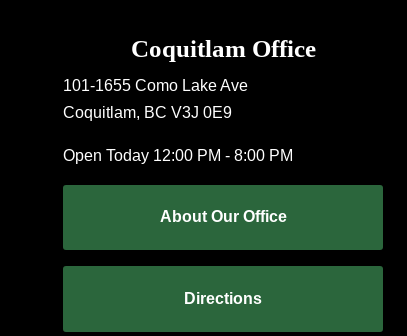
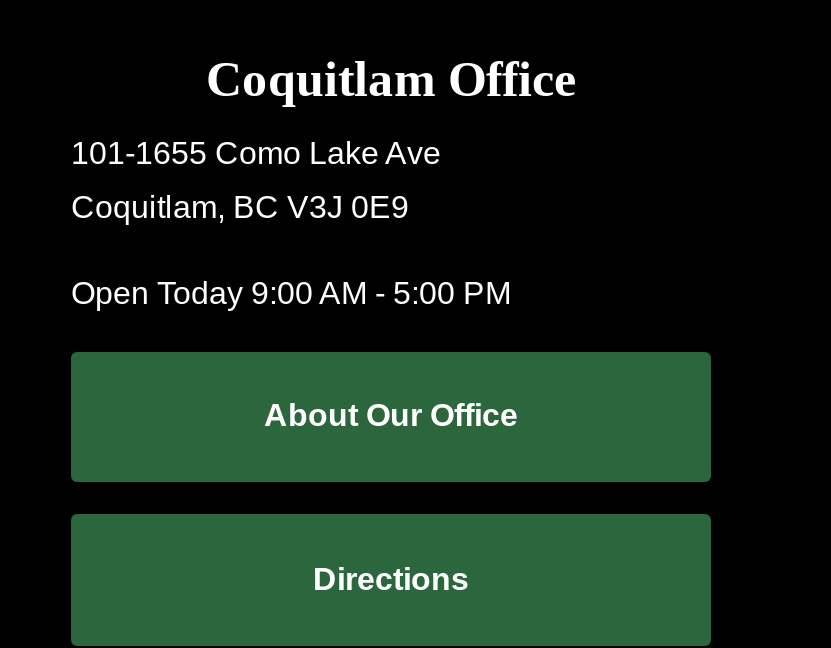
- Open Today 12:00 PM - 8:00 PM
+ Open Today 9:00 AM - 5:00 PM
